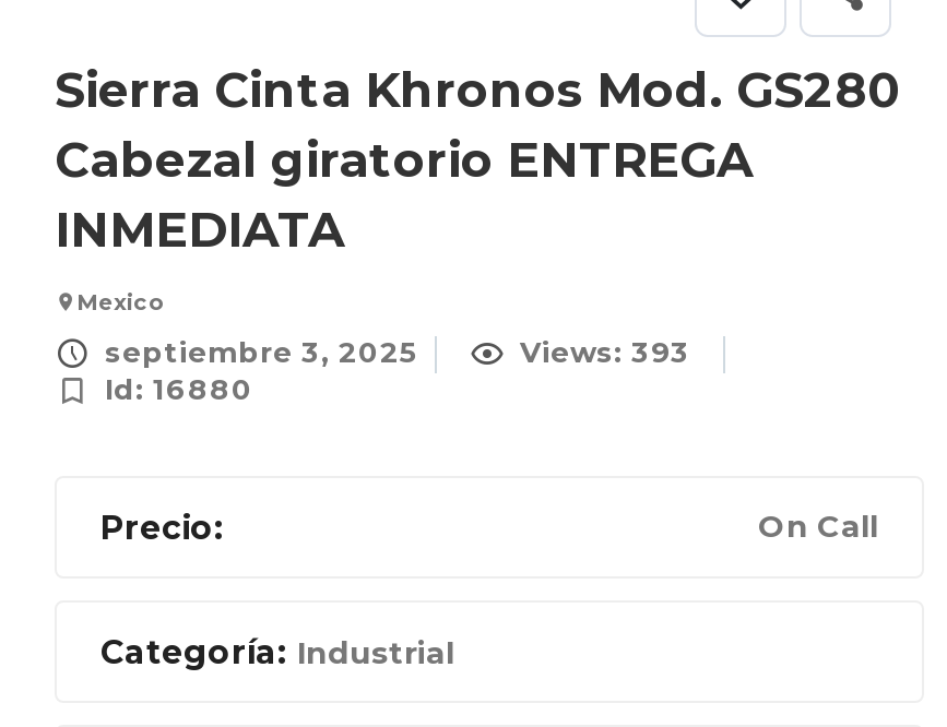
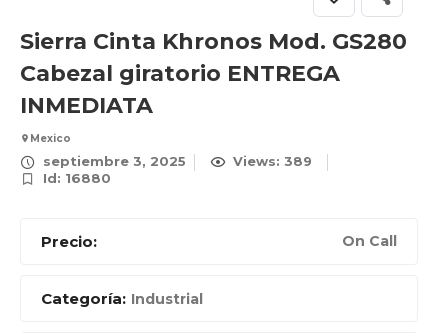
- Views: 393
+ Views: 389
